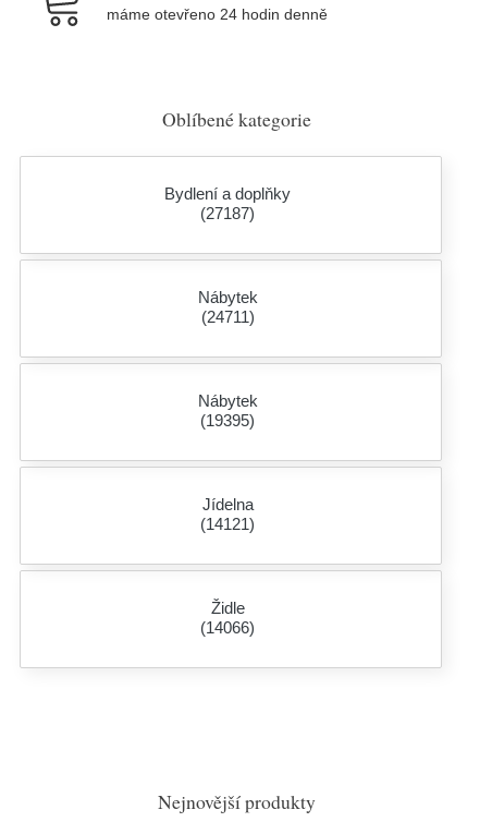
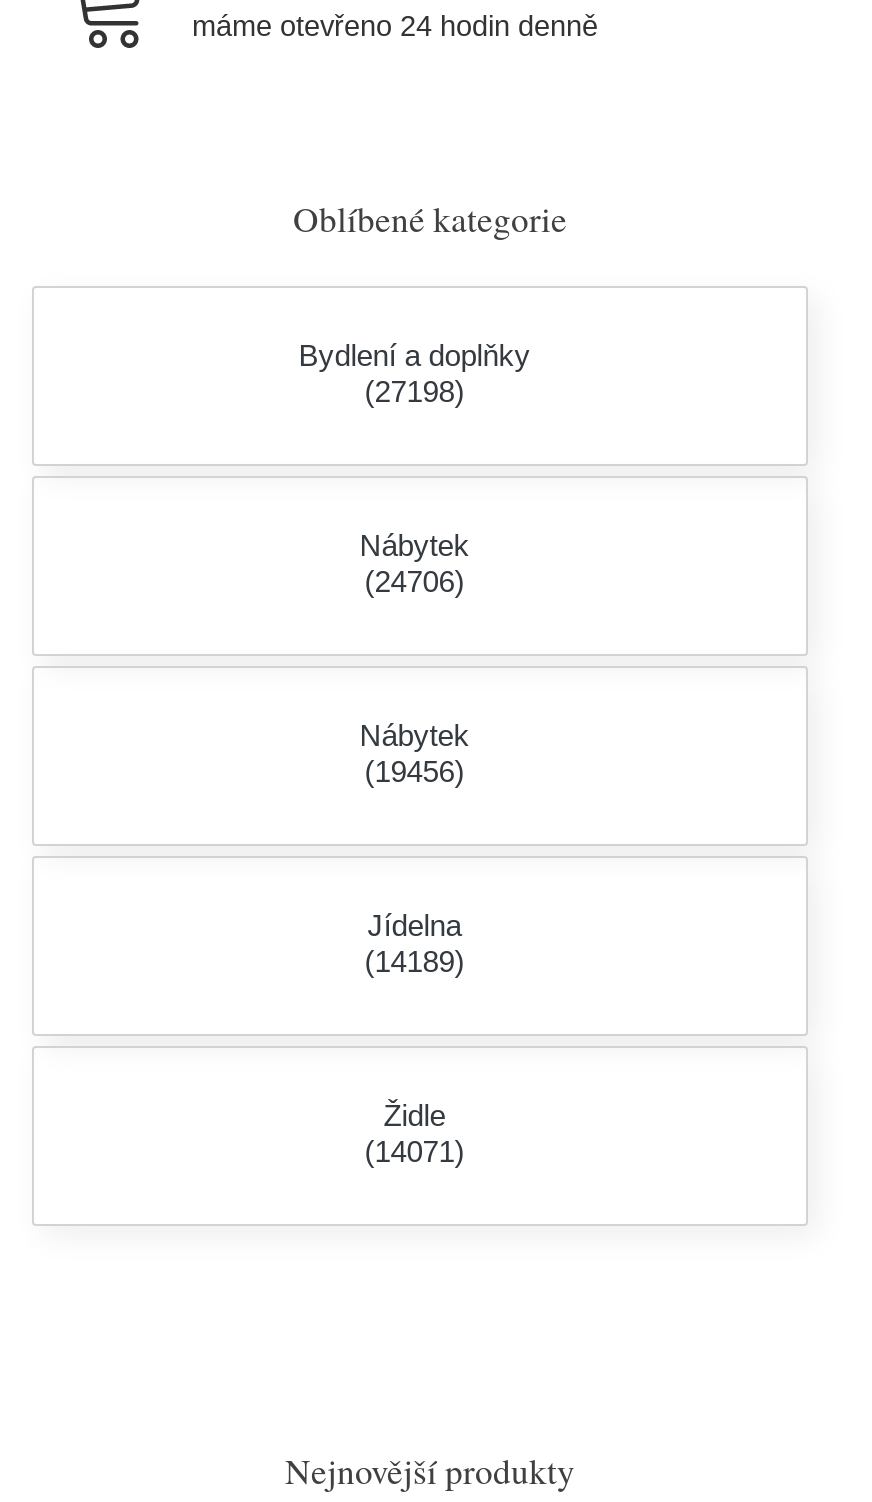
- (27187)
+ (27198)

- (24711)
+ (24706)

- (19395)
+ (19456)

- (14121)
+ (14189)

- (14066)
+ (14071)
